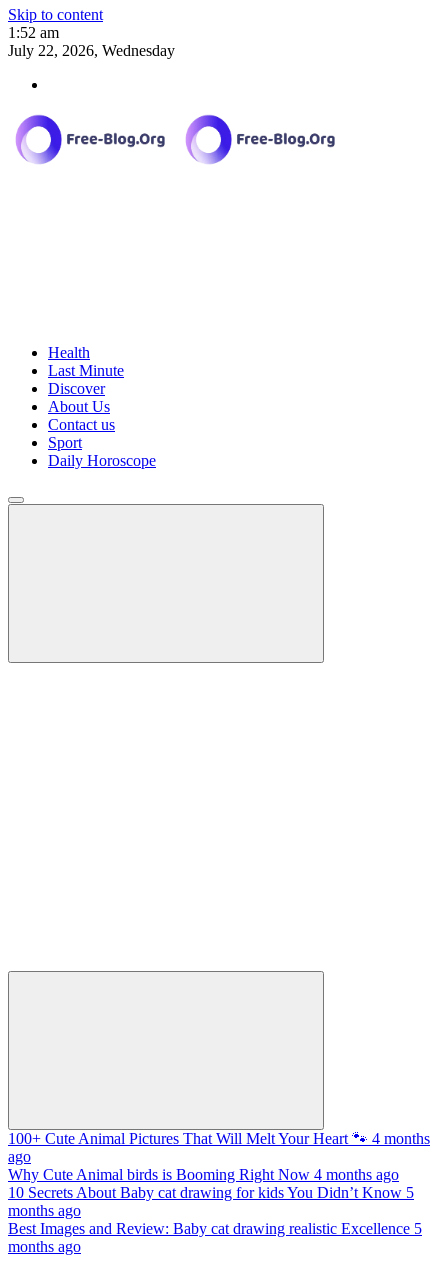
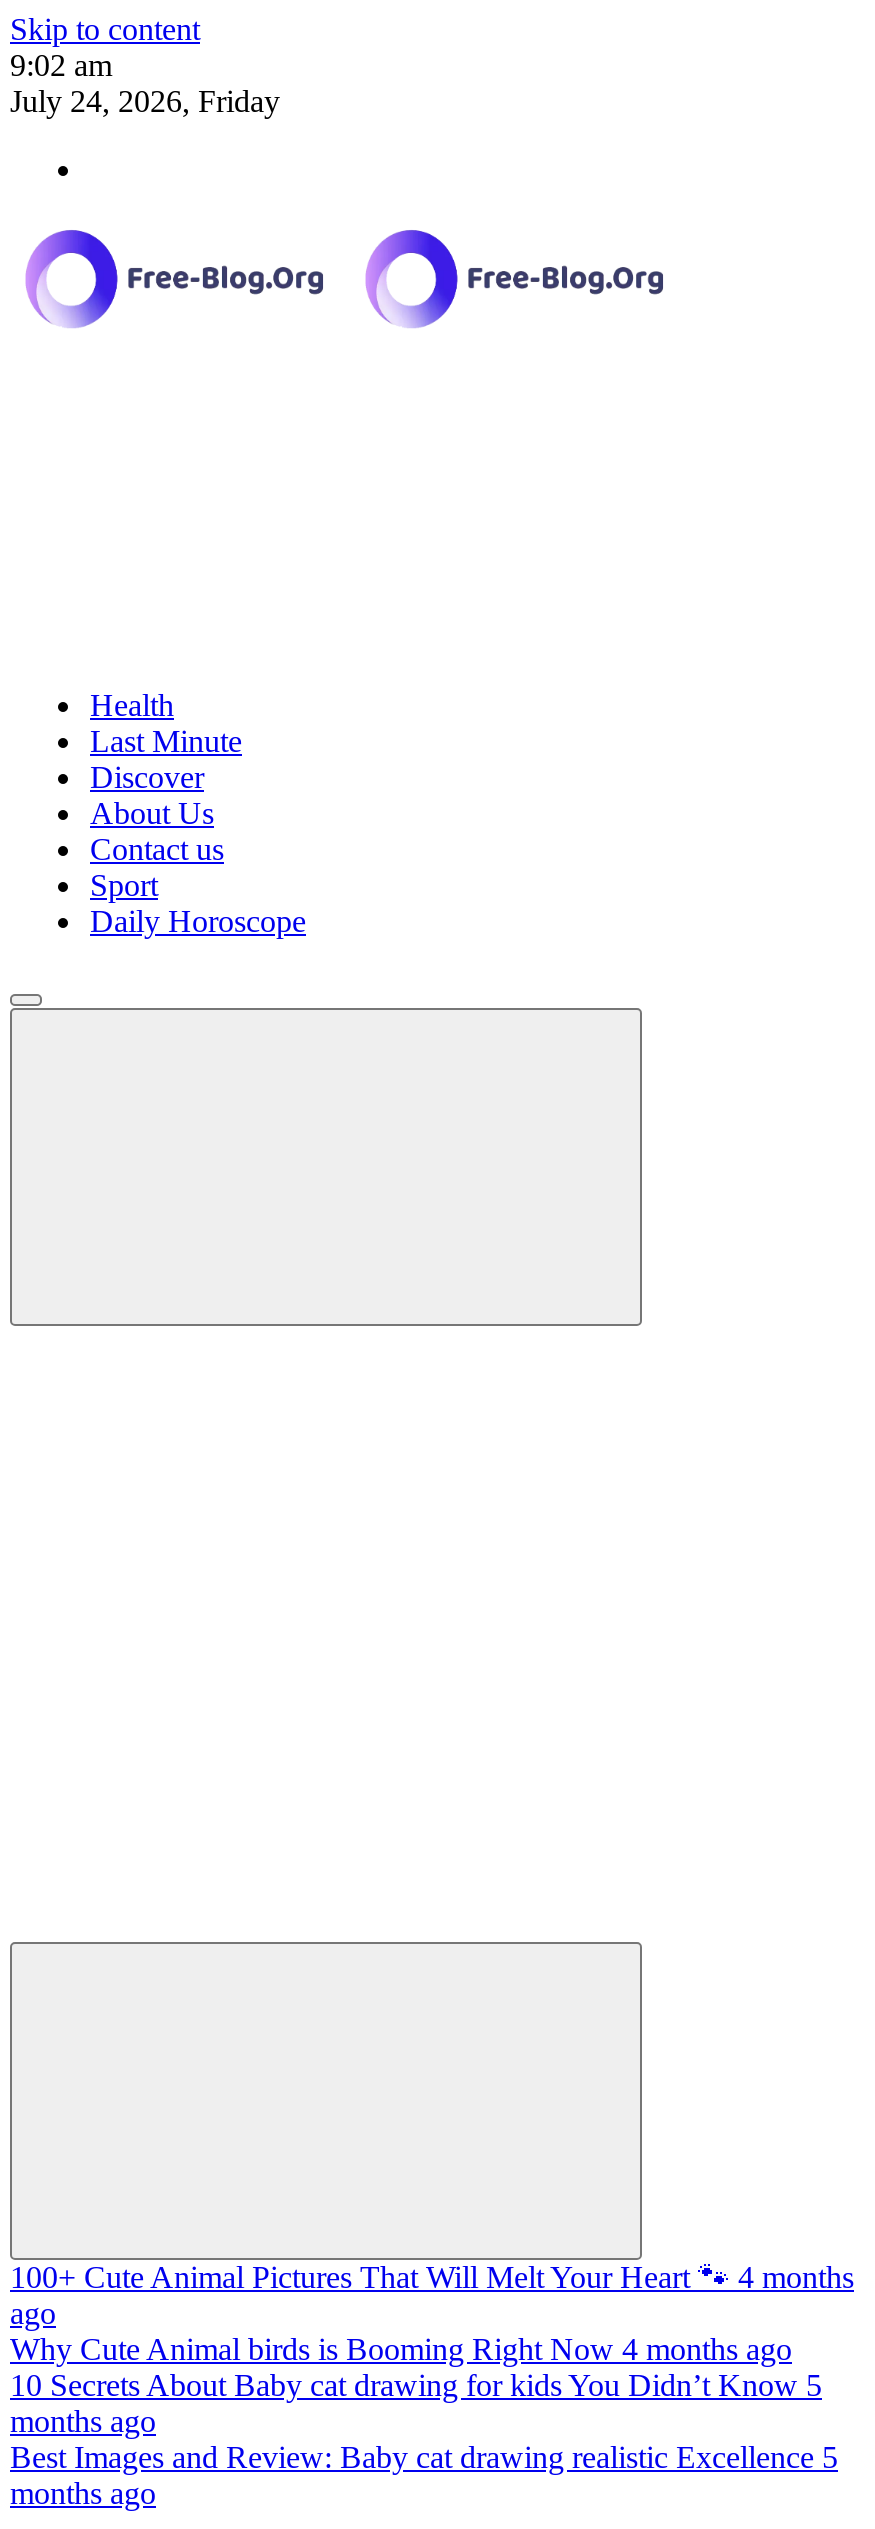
- 1:52 am
+ 9:02 am

- July 22, 2026, Wednesday
+ July 24, 2026, Friday
